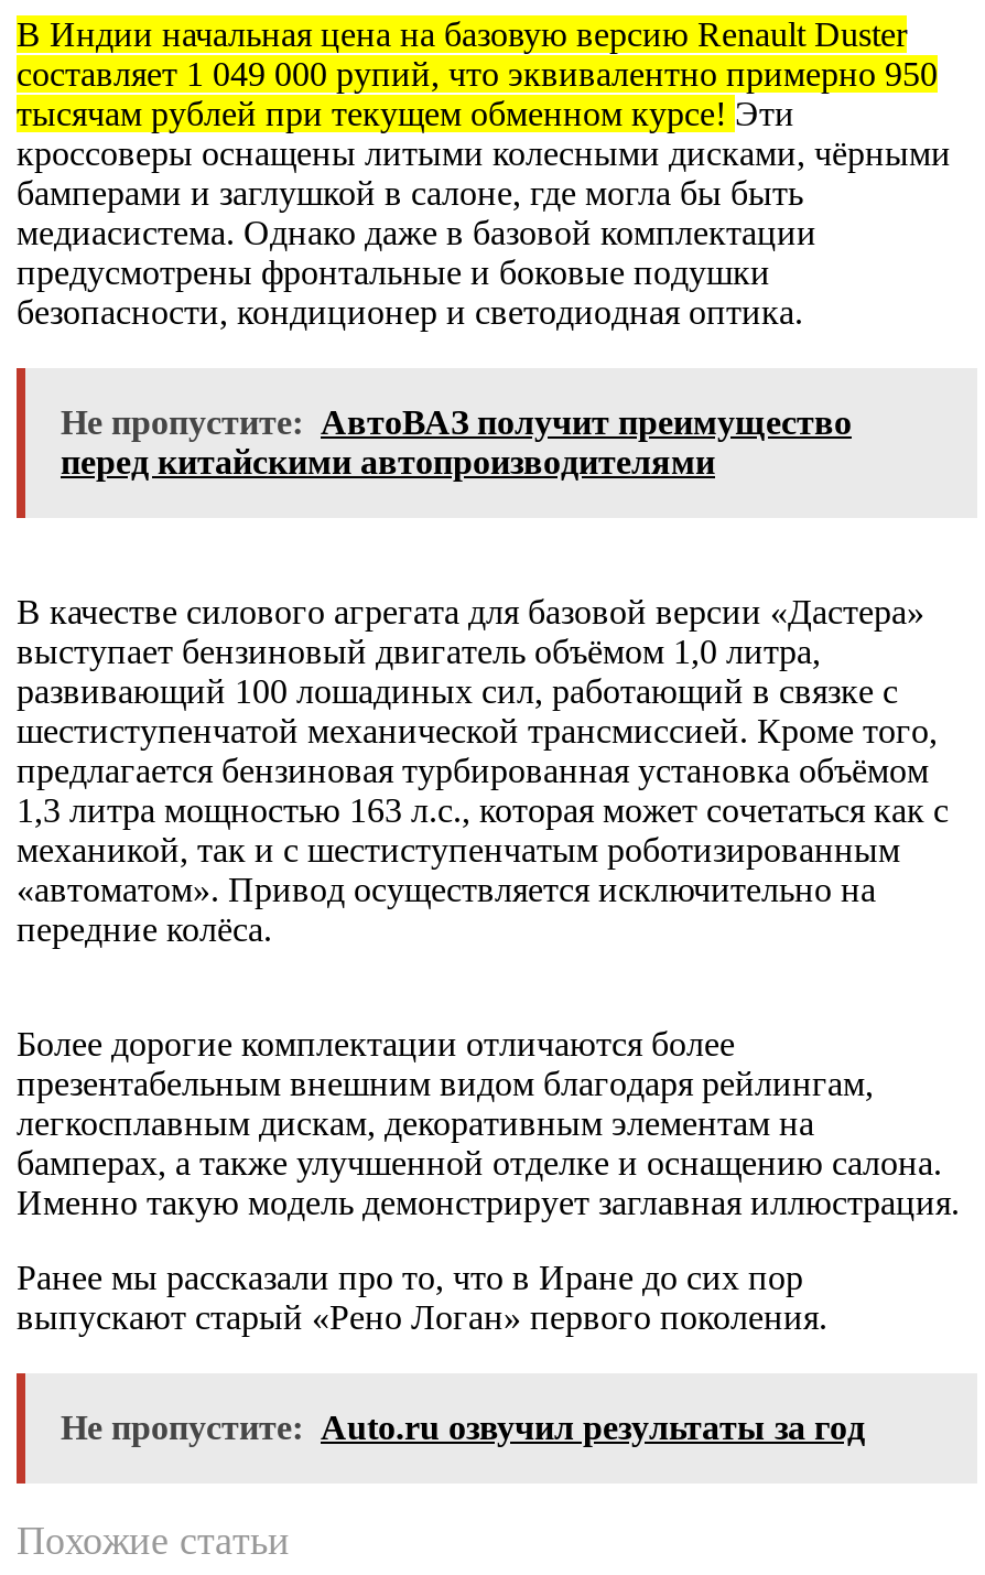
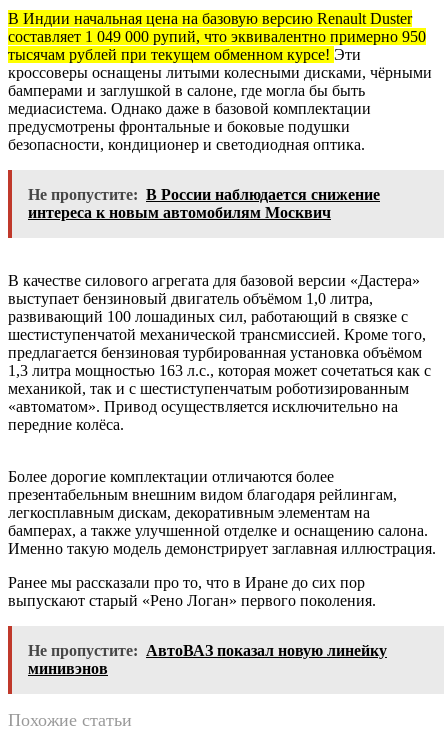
- Не пропустите: АвтоВАЗ получит преимущество
- перед китайскими автопроизводителями
+ Не пропустите: В России наблюдается снижение
+ интереса к новым автомобилям Москвич

- Не пропустите: Auto.ru озвучил результаты за год
+ Не пропустите: АвтоВАЗ показал новую линейку
+ минивэнов
